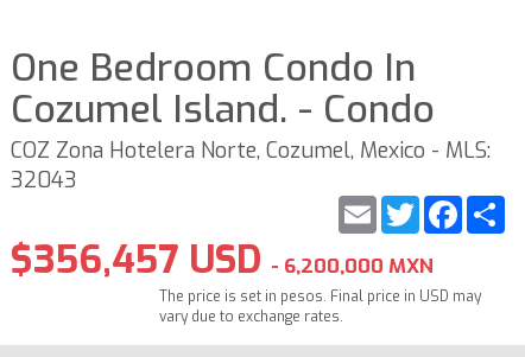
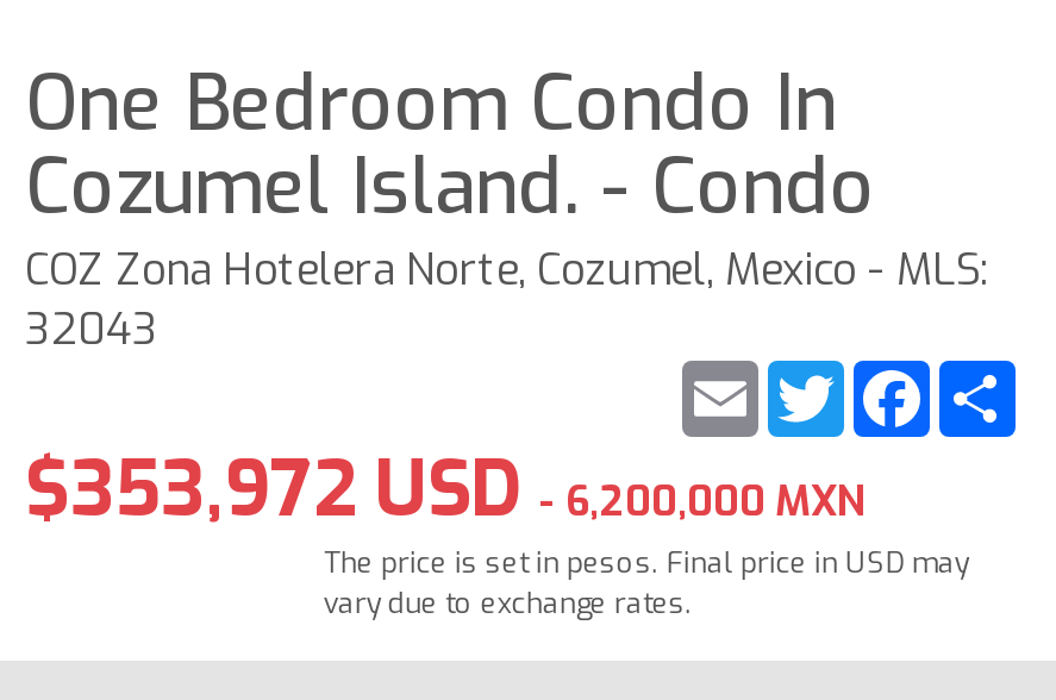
- $356,457 USD - 6,200,000 MXN
+ $353,972 USD - 6,200,000 MXN
